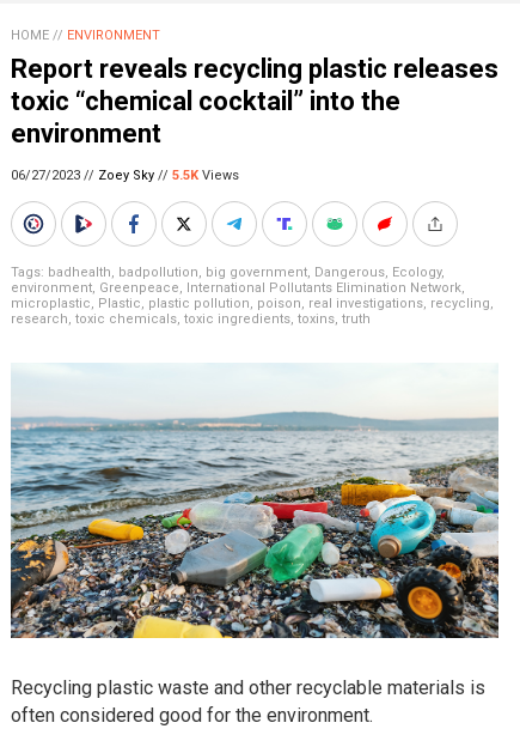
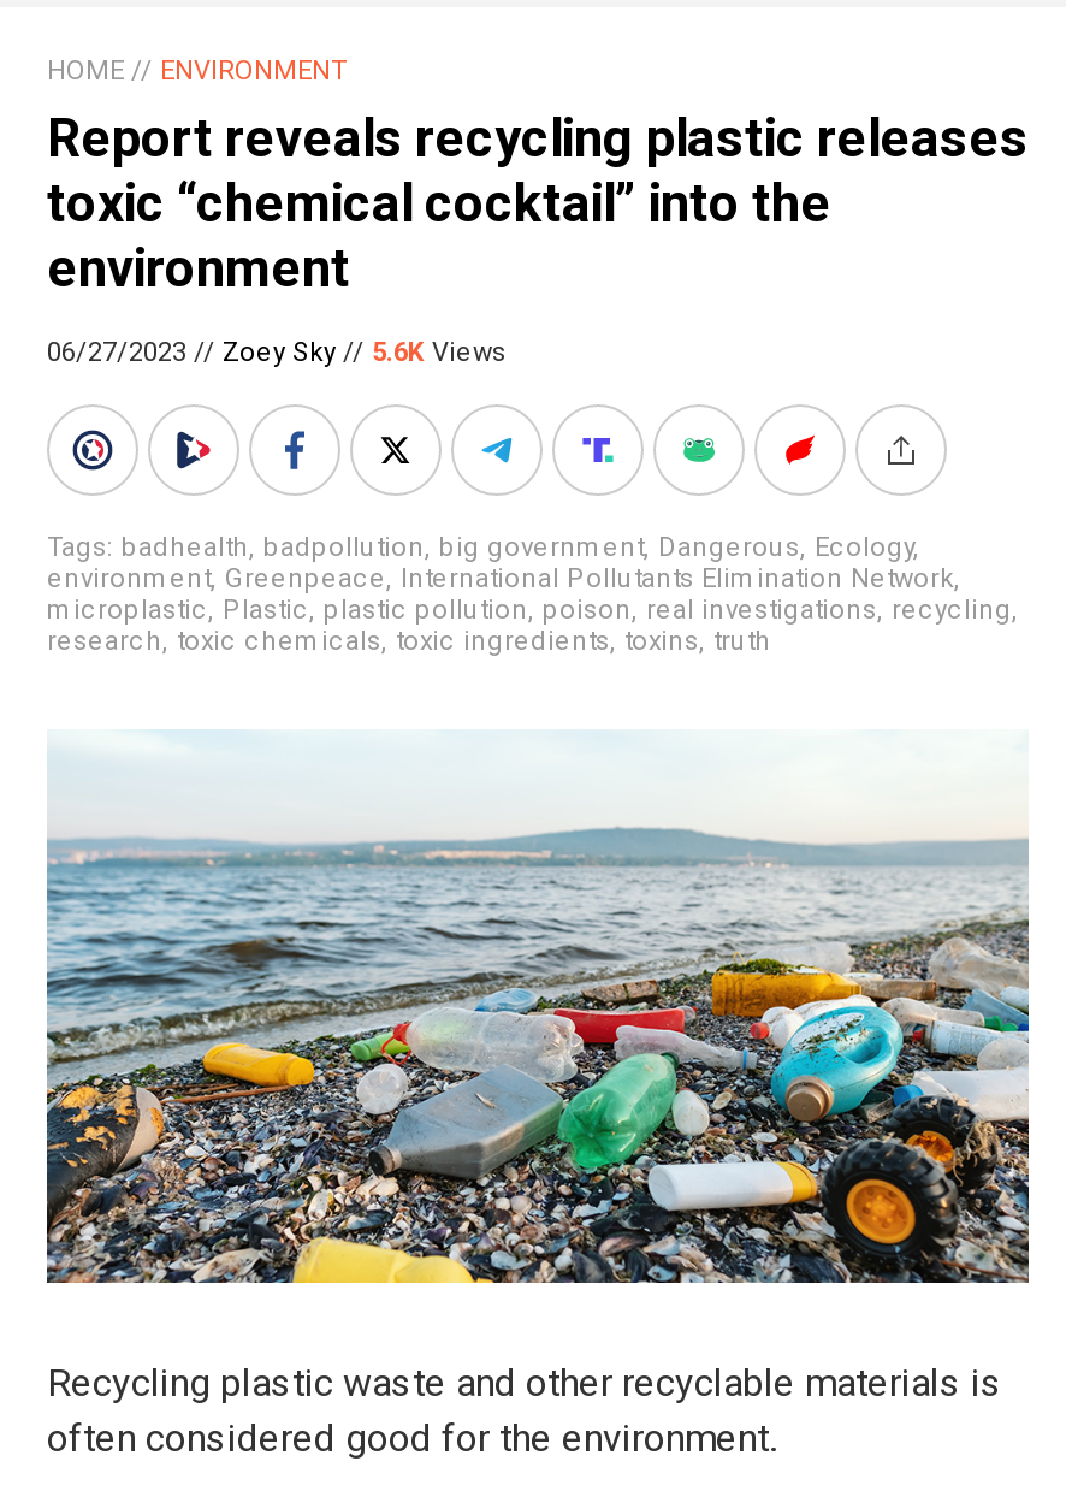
- 06/27/2023 // Zoey Sky // 5.5K Views
+ 06/27/2023 // Zoey Sky // 5.6K Views
